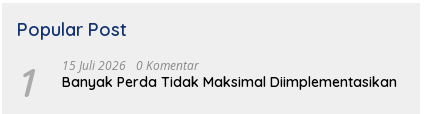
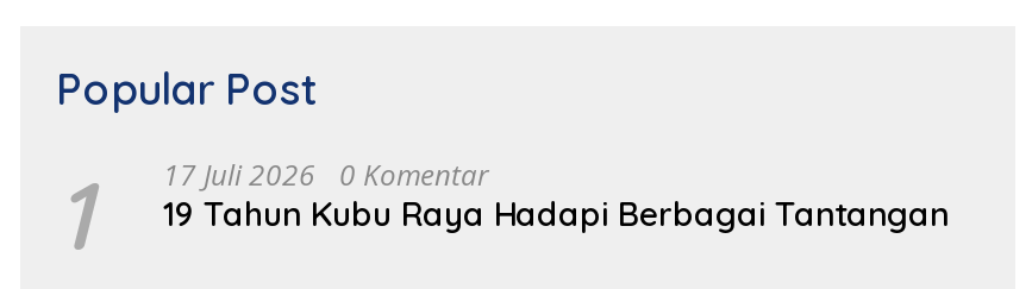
- 15 Juli 2026 0 Komentar
- Banyak Perda Tidak Maksimal Diimplementasikan
+ 17 Juli 2026 0 Komentar
+ 19 Tahun Kubu Raya Hadapi Berbagai Tantangan
